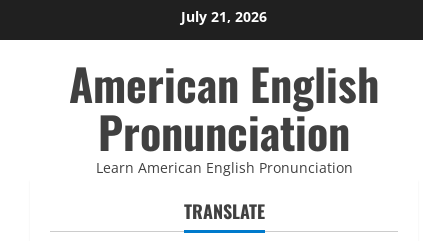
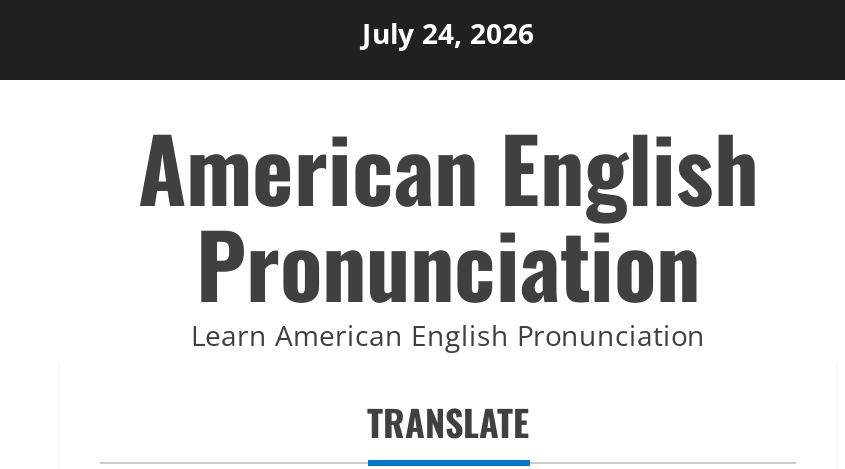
- July 21, 2026
+ July 24, 2026
